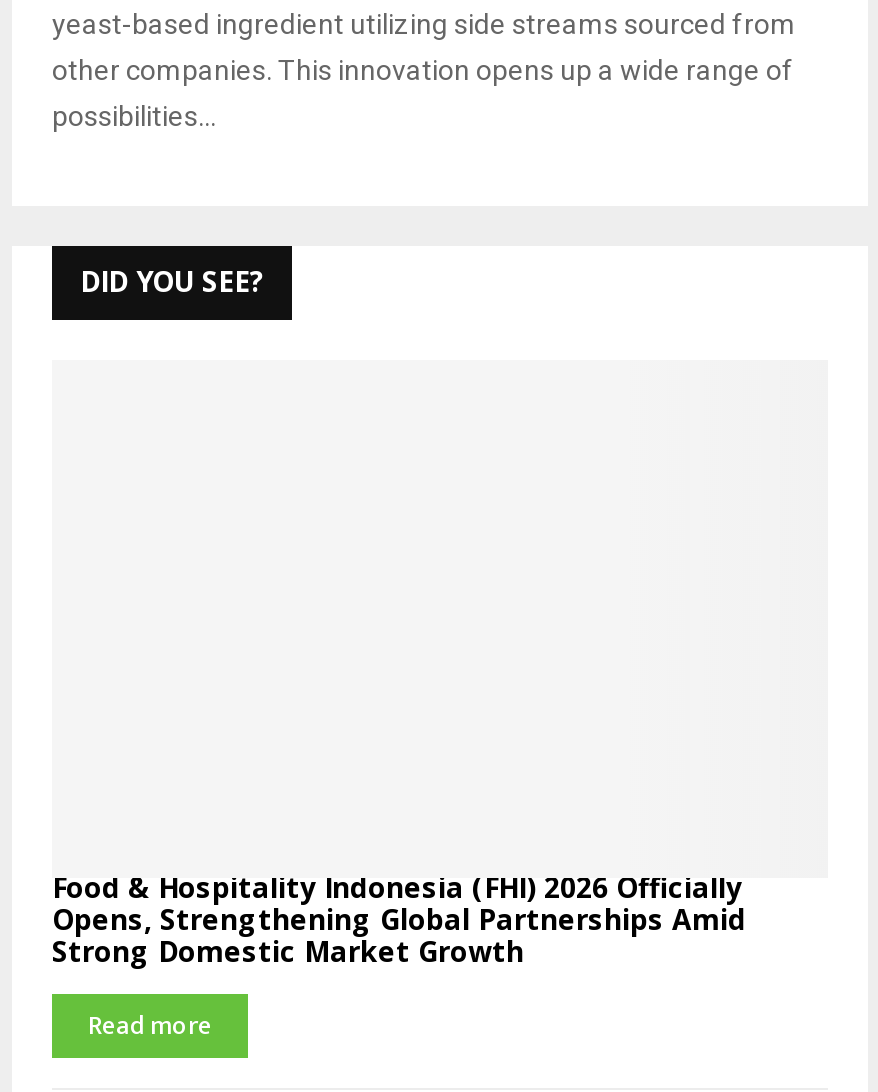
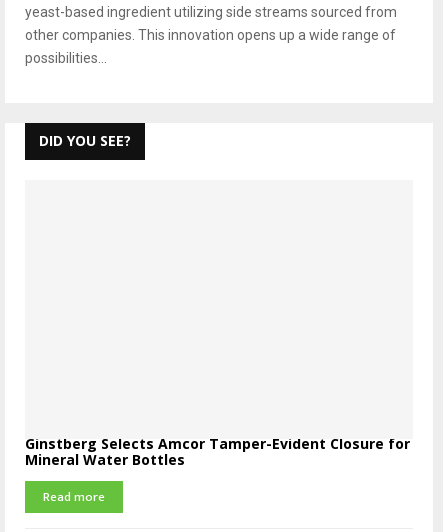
- Food & Hospitality Indonesia (FHI) 2026 Officially
- Opens, Strengthening Global Partnerships Amid
- Strong Domestic Market Growth
+ Ginstberg Selects Amcor Tamper-Evident Closure for
+ Mineral Water Bottles
